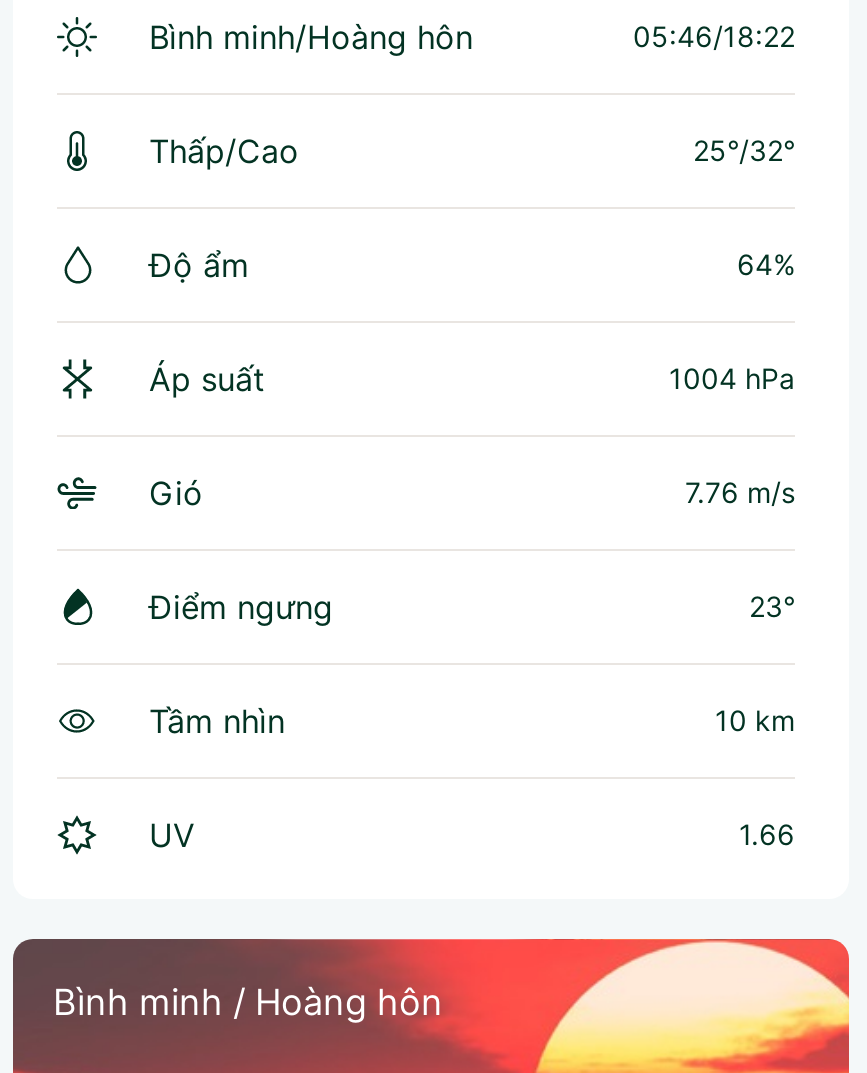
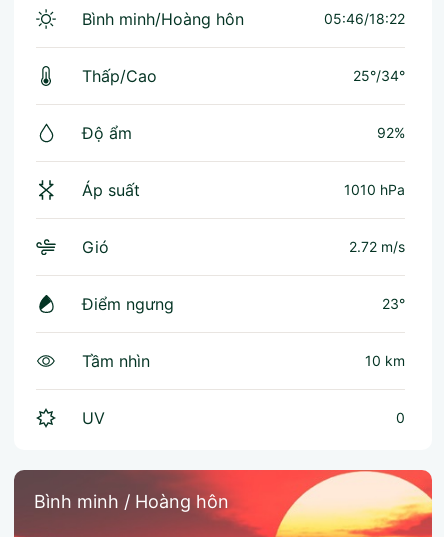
- 25°/32°
+ 25°/34°

- 64%
+ 92%

- 1004 hPa
+ 1010 hPa

- 7.76 m/s
+ 2.72 m/s

- 1.66
+ 0
